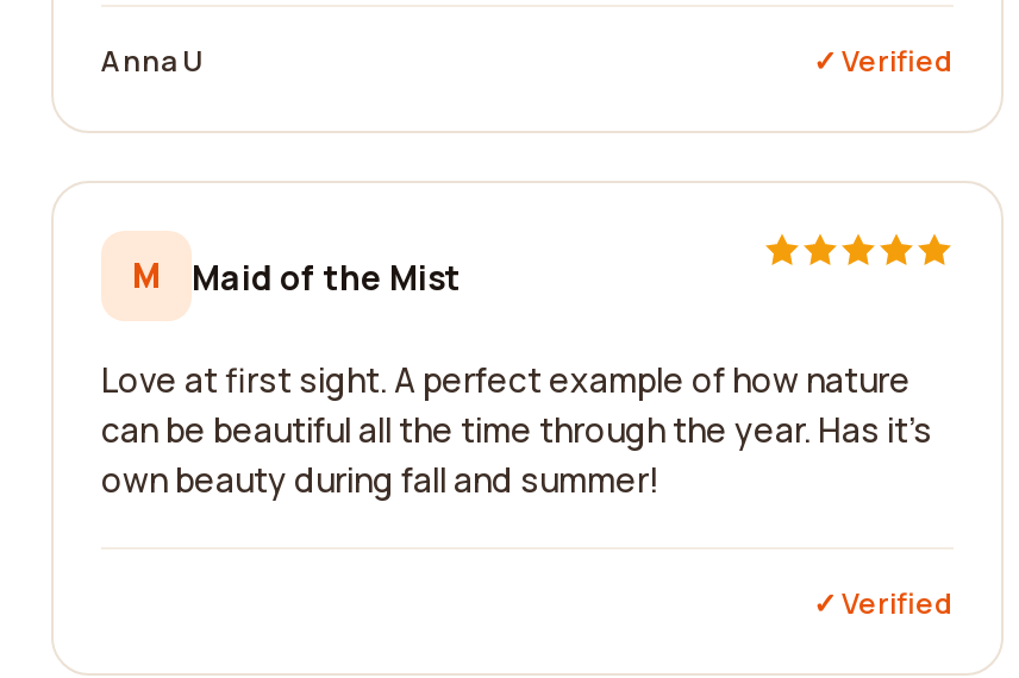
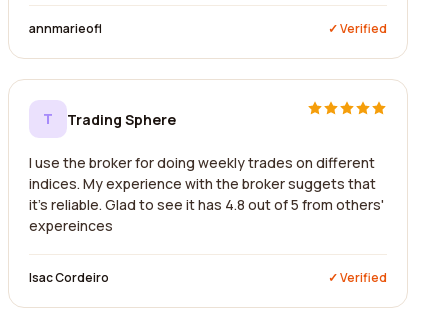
- Anna U
+ annmarieofl

- M
- Maid of the Mist
- Love at first sight. A perfect example of how nature
- can be beautiful all the time through the year. Has it's
- own beauty during fall and summer!
+ T
+ Trading Sphere
+ I use the broker for doing weekly trades on different
+ indices. My experience with the broker suggets that
+ it's reliable. Glad to see it has 4.8 out of 5 from others'
+ expereinces
+ Isac Cordeiro
